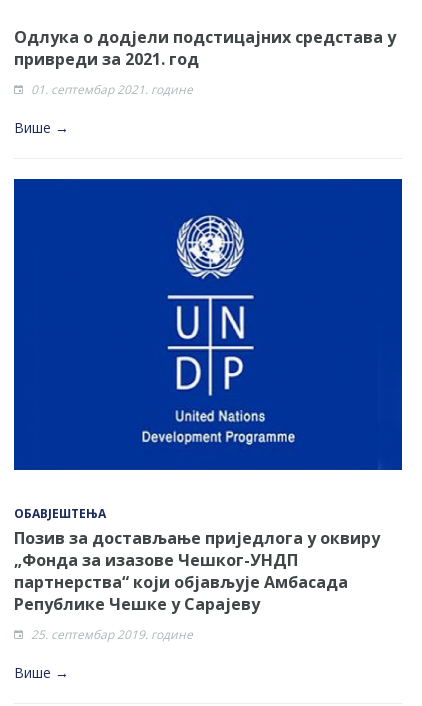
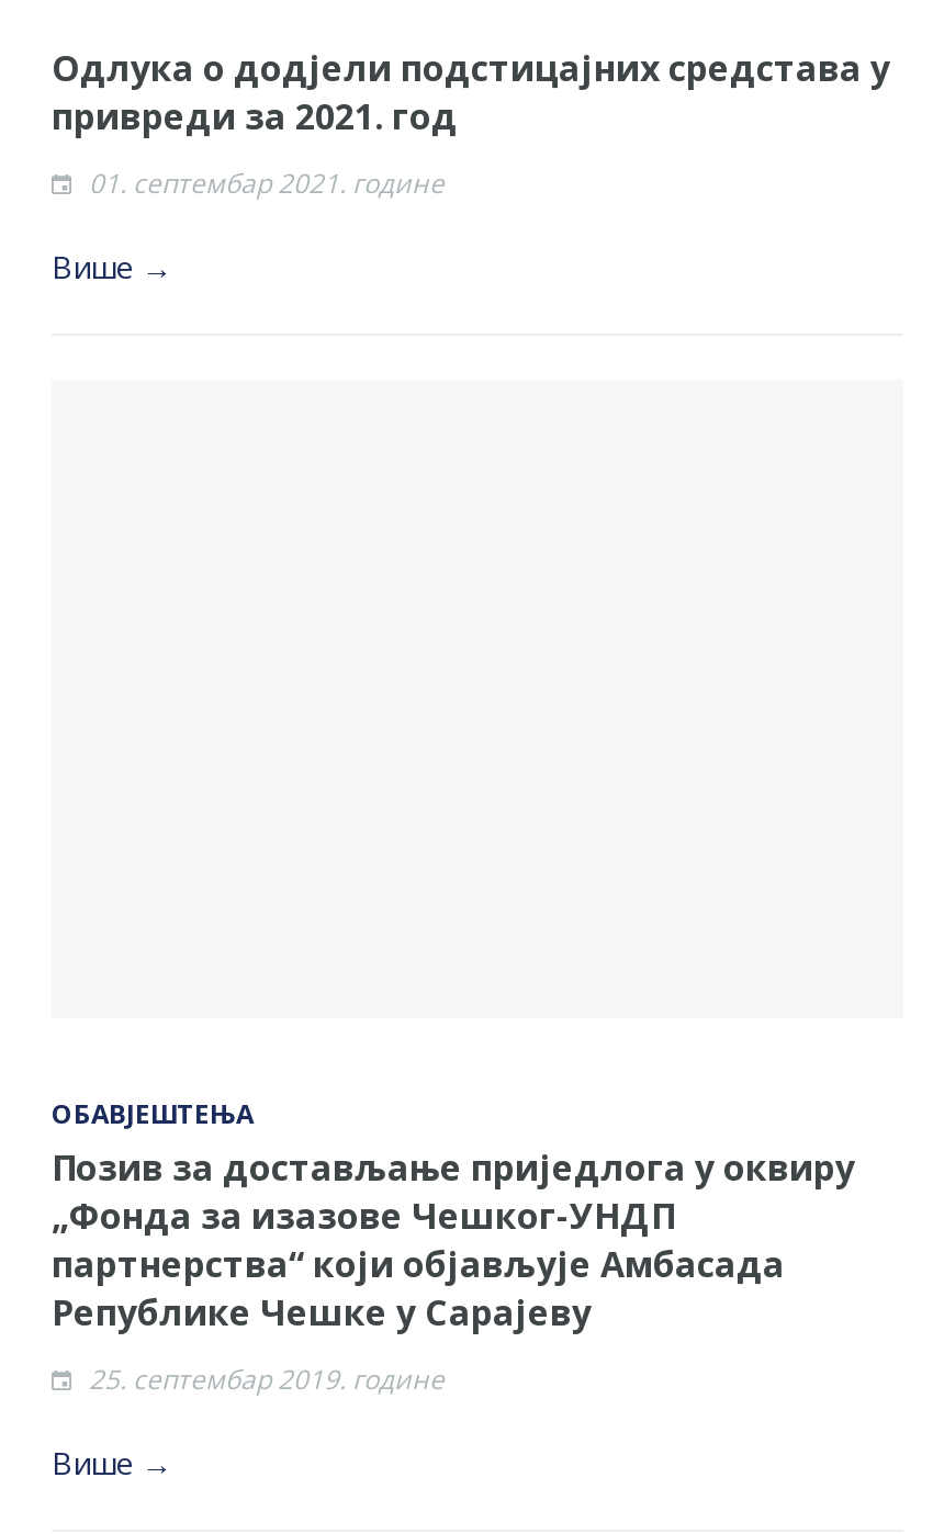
- [image]
